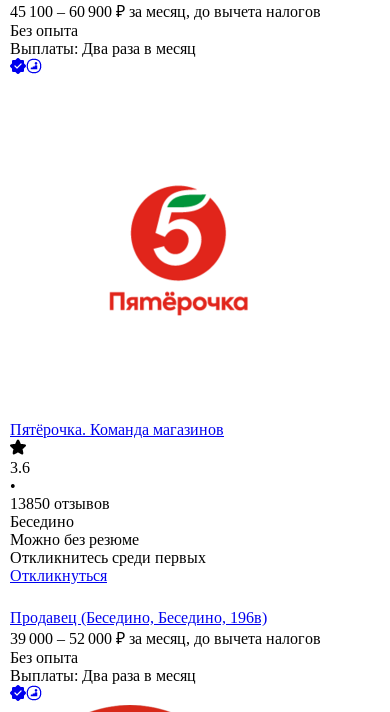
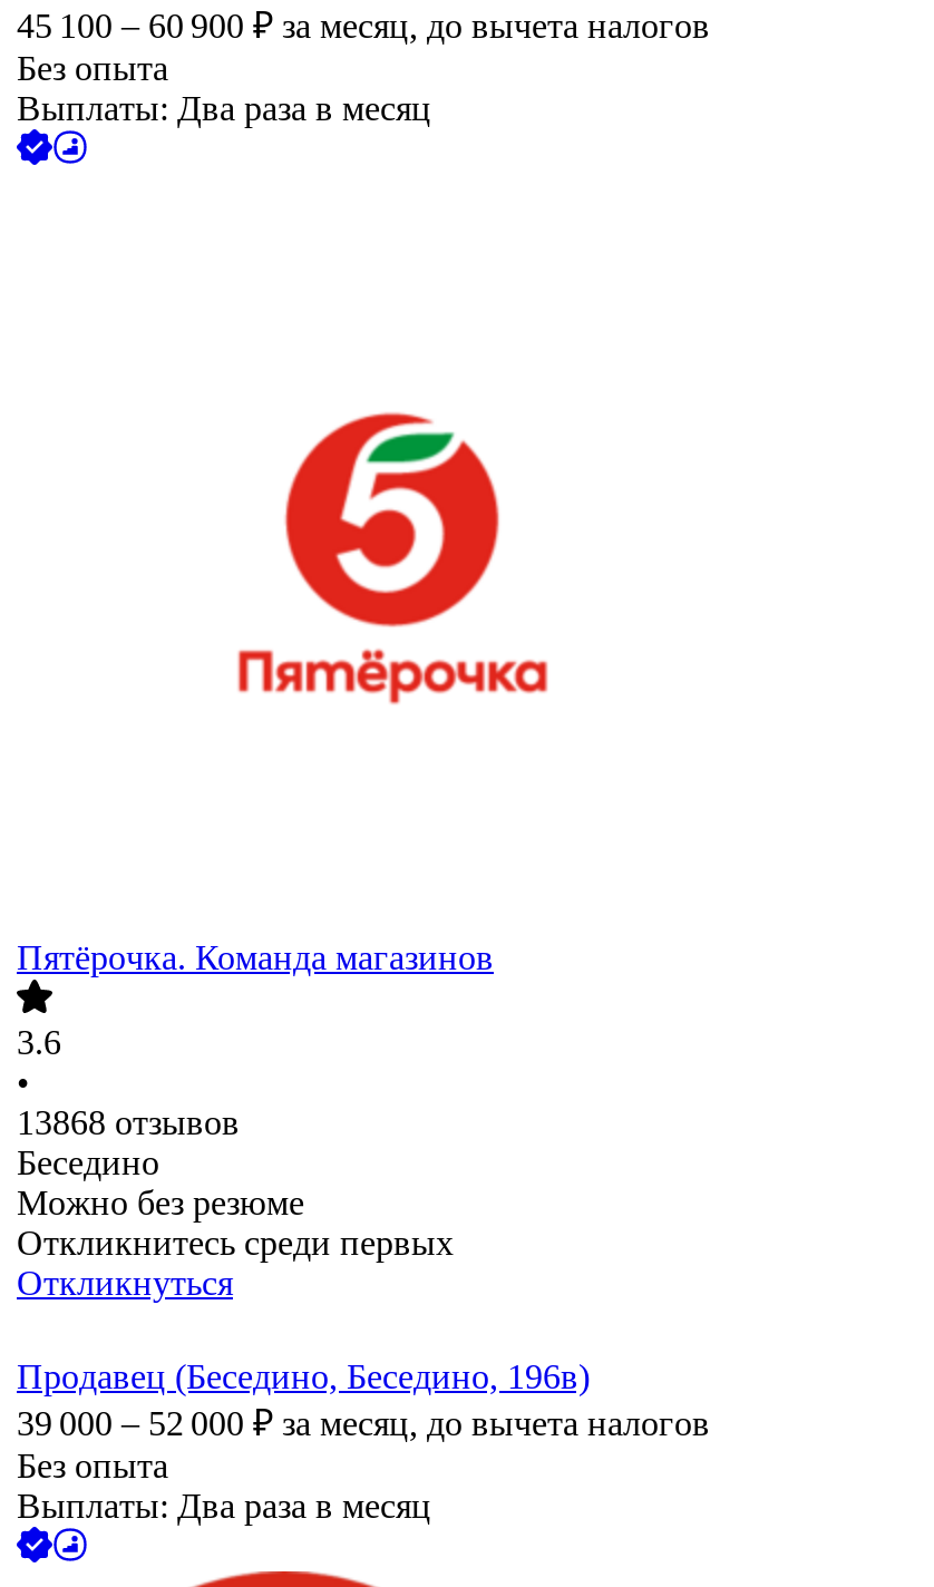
- 13850 отзывов
+ 13868 отзывов
